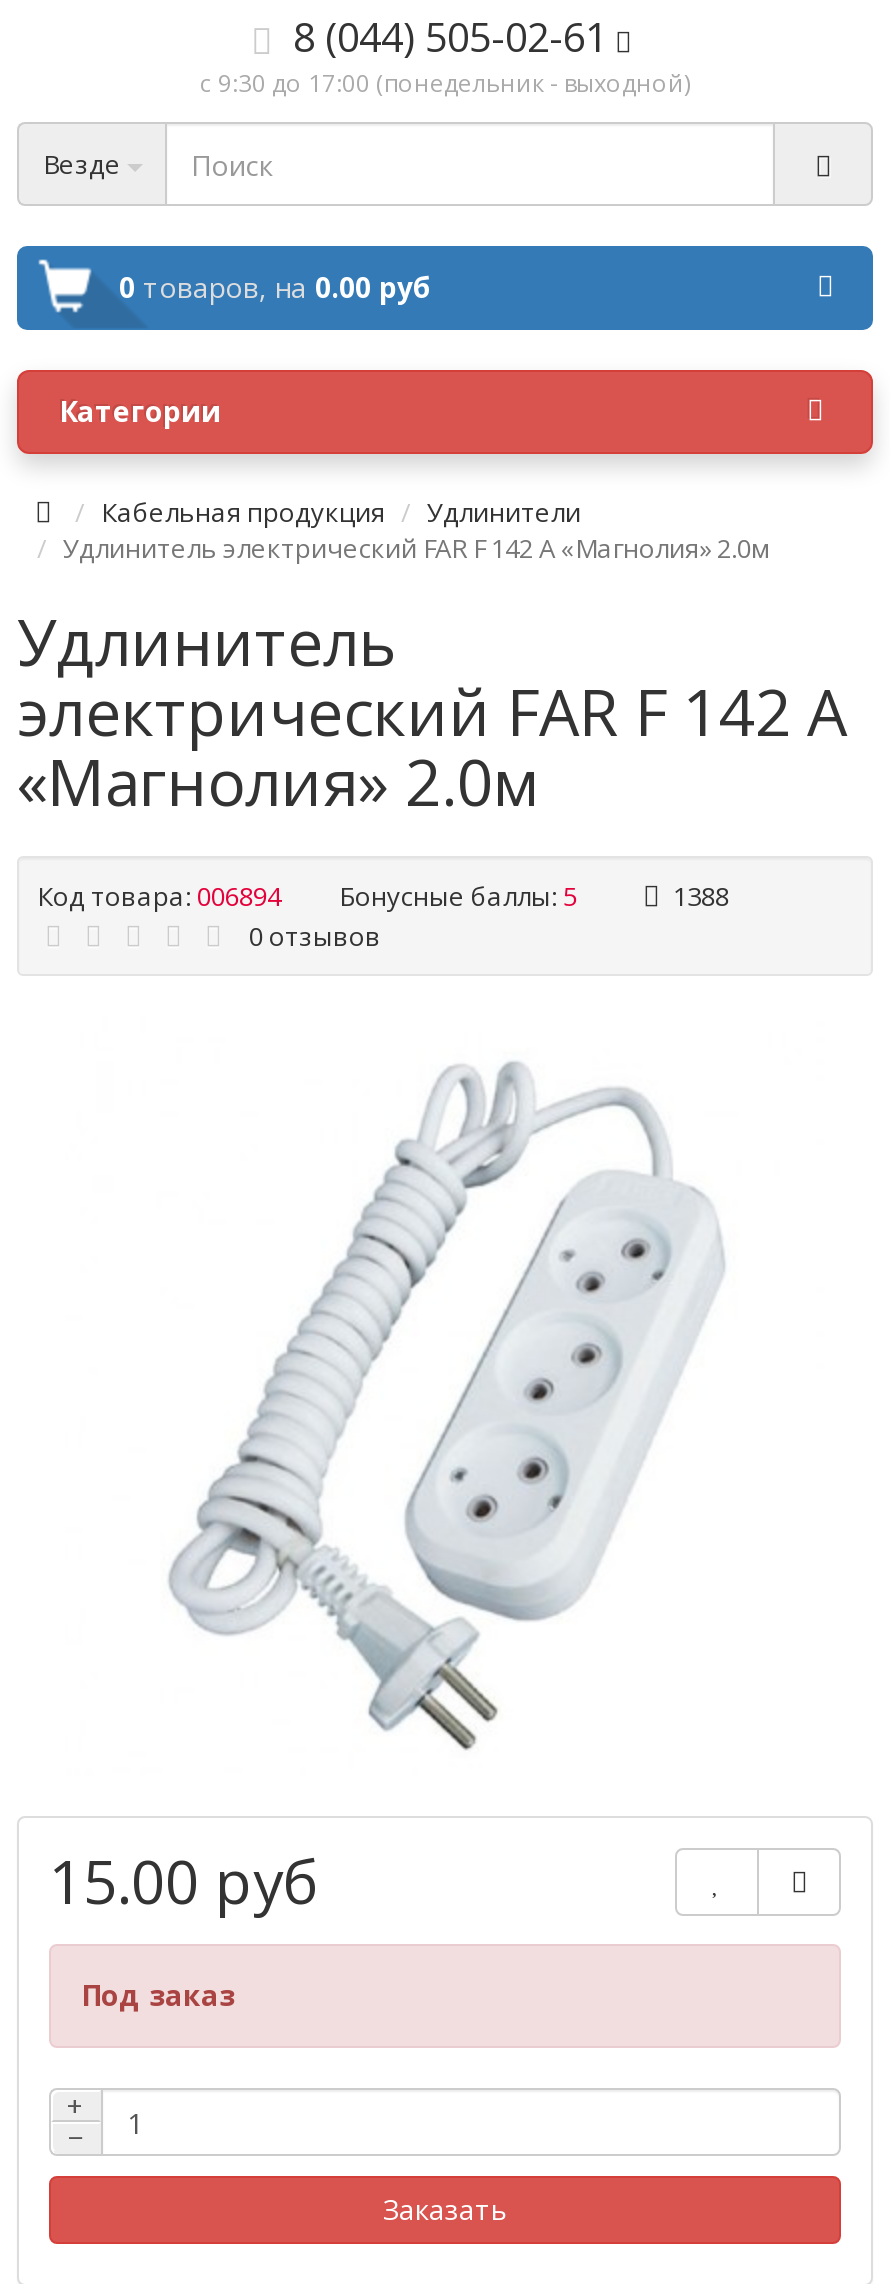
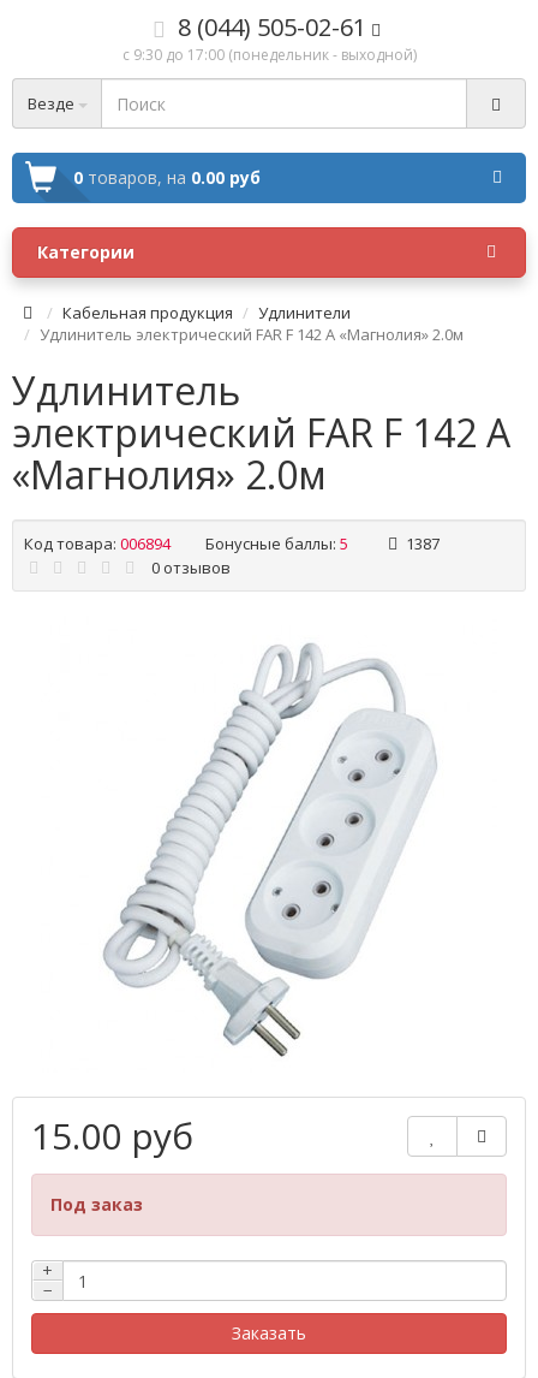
- 1388
+ 1387
